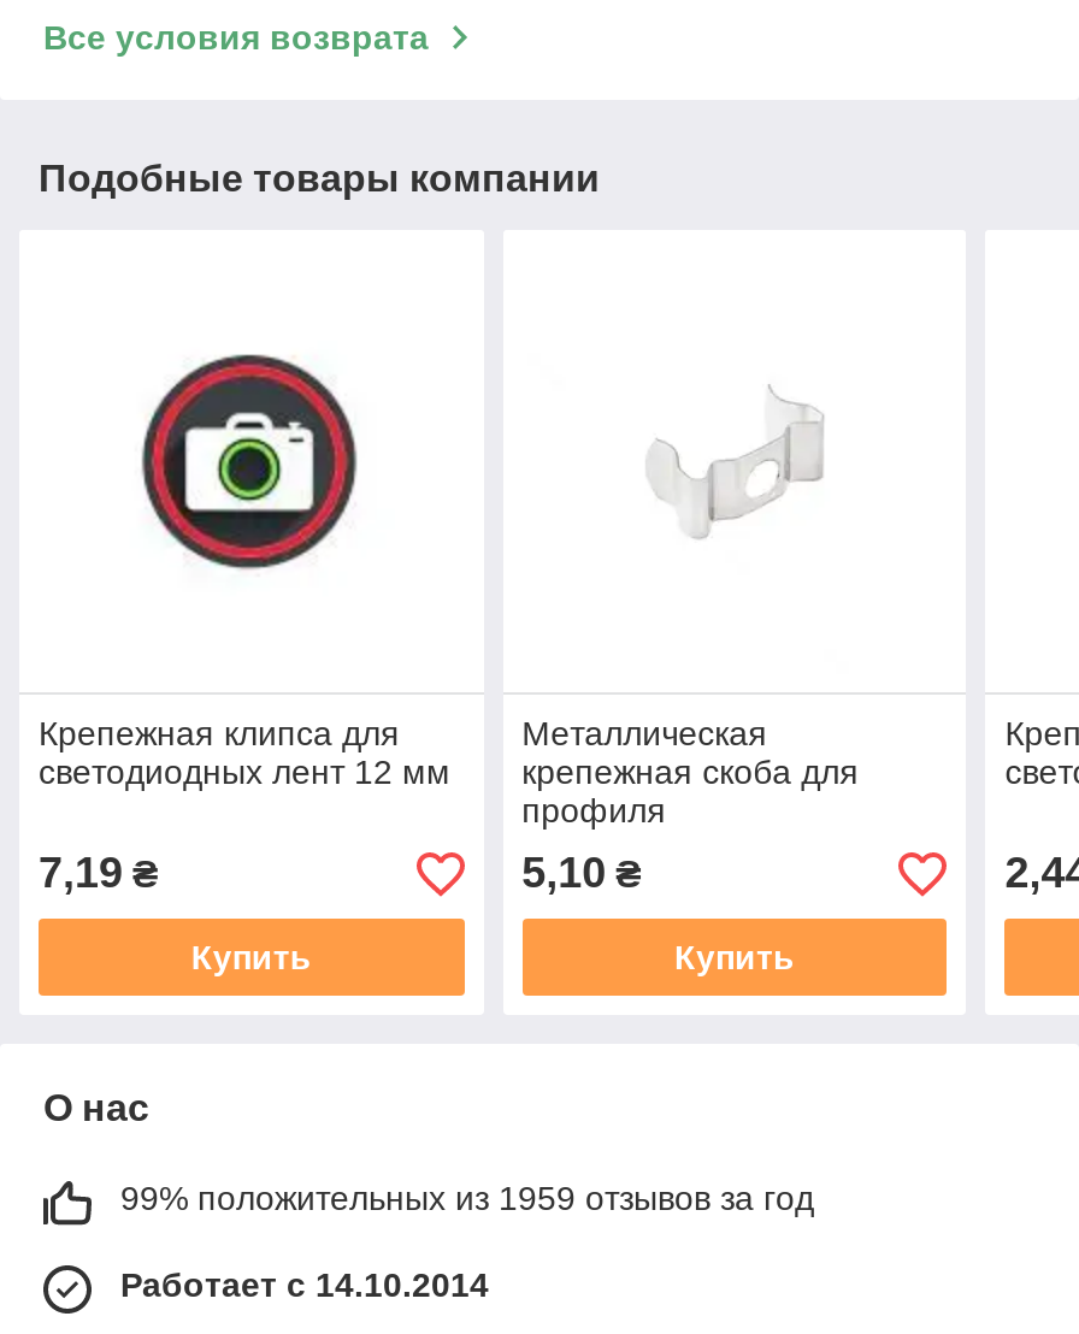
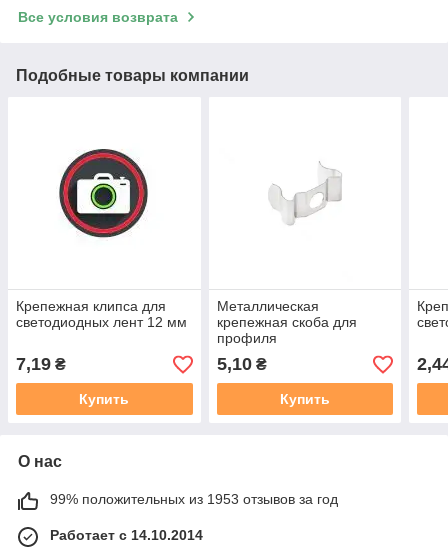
- 99% положительных из 1959 отзывов за год
+ 99% положительных из 1953 отзывов за год
